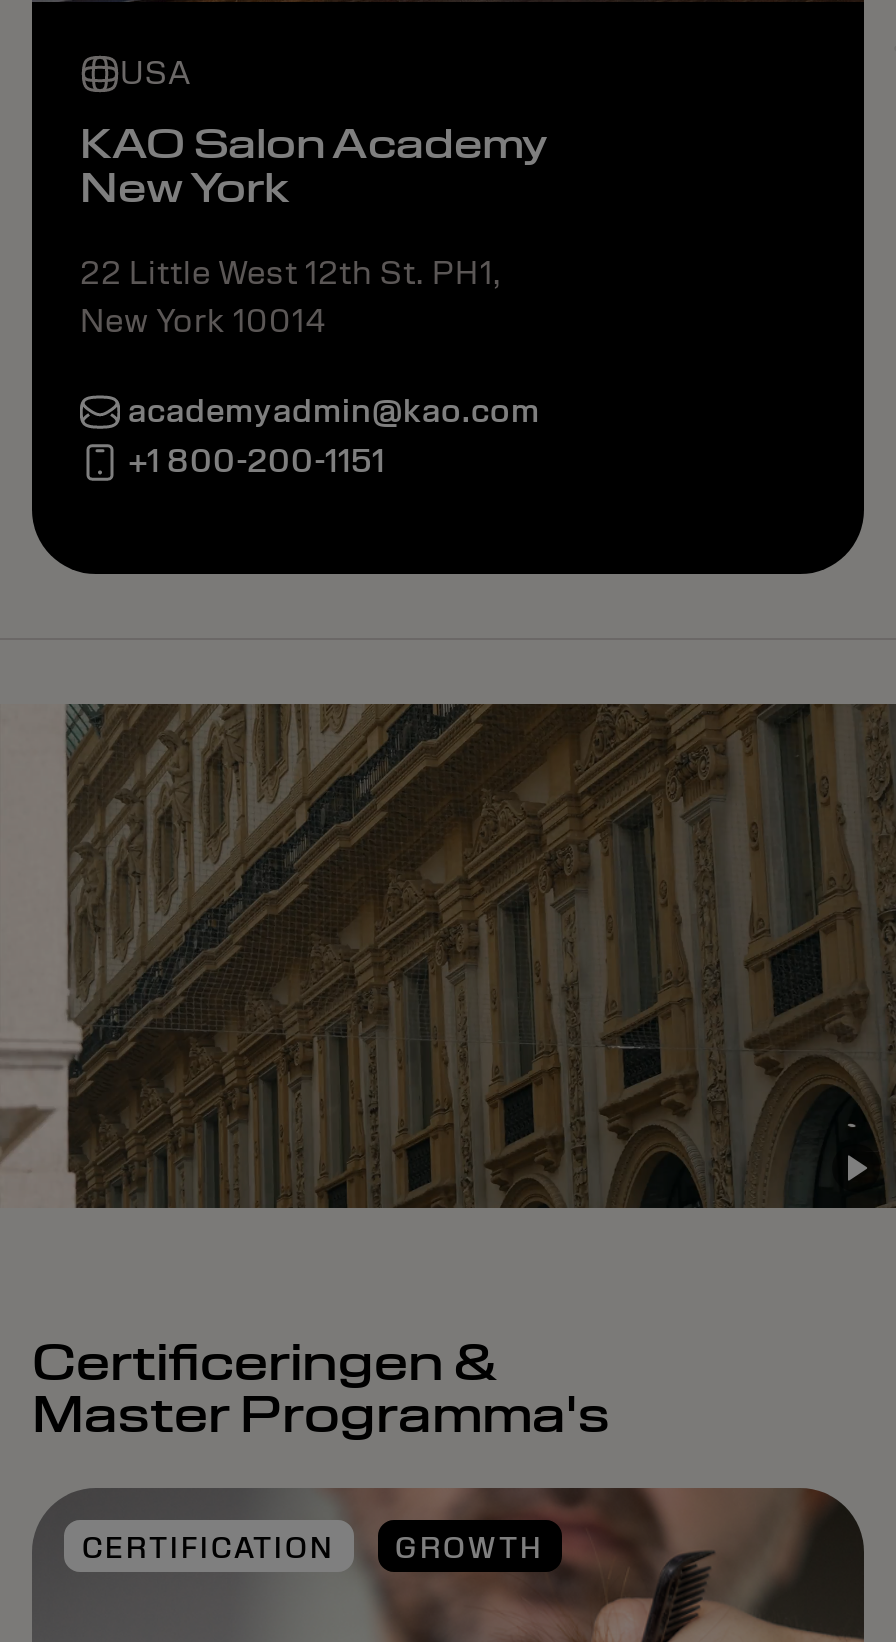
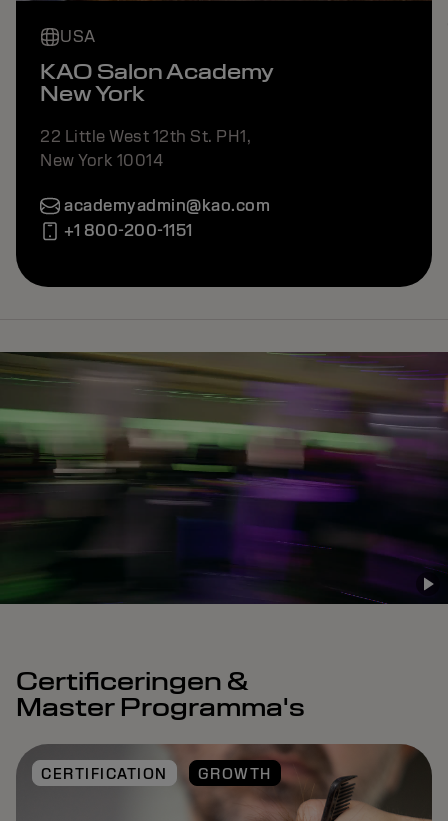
- [image]
+ [image]
